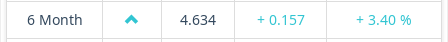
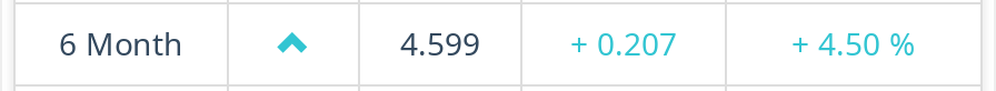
- 4.634
+ 4.599

- + 0.157
+ + 0.207

- + 3.40 %
+ + 4.50 %
